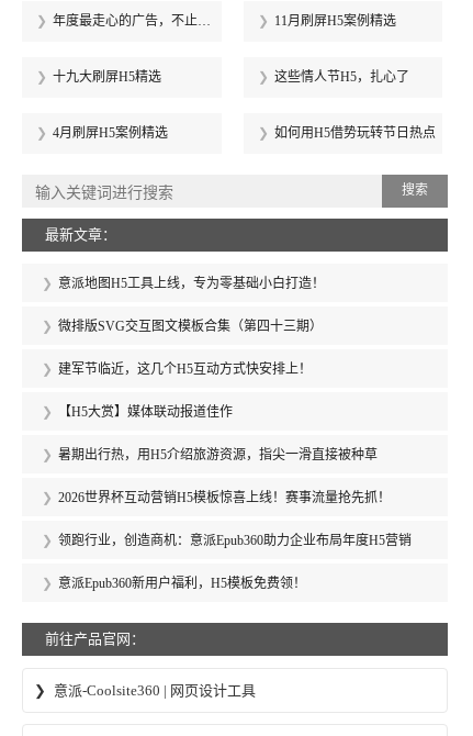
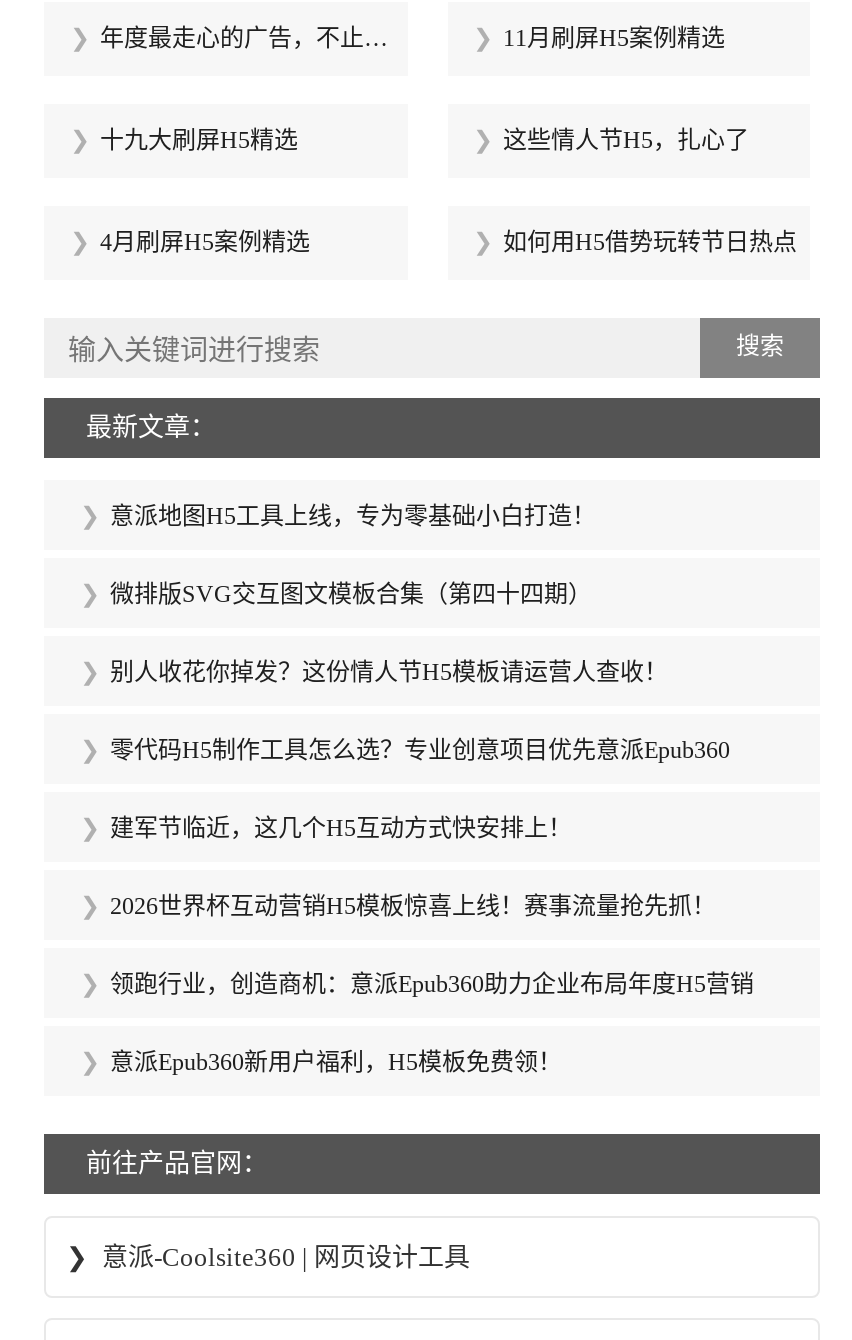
- 微排版SVG交互图文模板合集（第四十三期）
+ 微排版SVG交互图文模板合集（第四十四期）
+ 别人收花你掉发？这份情人节H5模板请运营人查收！
+ 零代码H5制作工具怎么选？专业创意项目优先意派Epub360

moved down: 建军节临近，这几个H5互动方式快安排上！

- 【H5大赏】媒体联动报道佳作
- 暑期出行热，用H5介绍旅游资源，指尖一滑直接被种草
